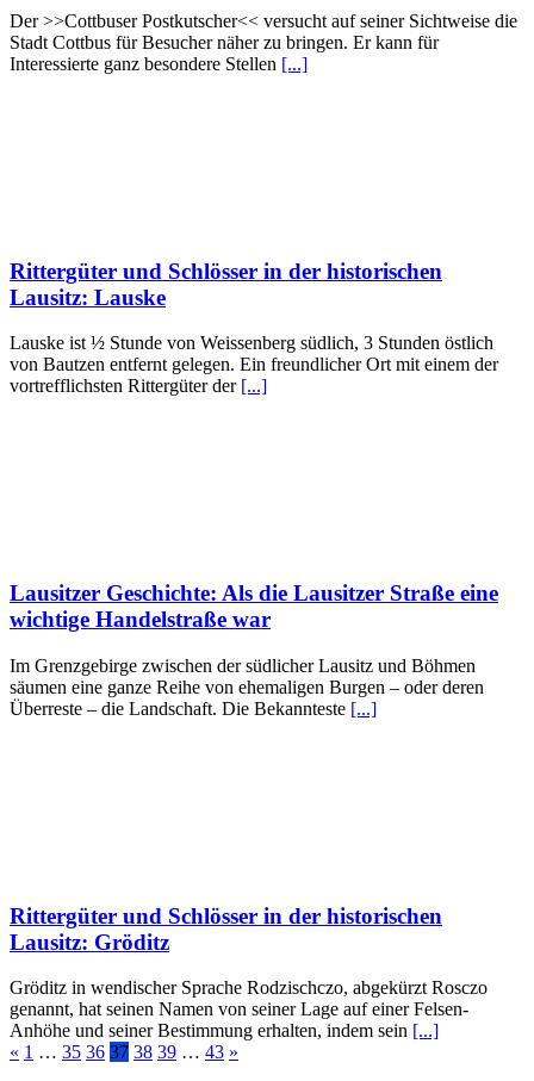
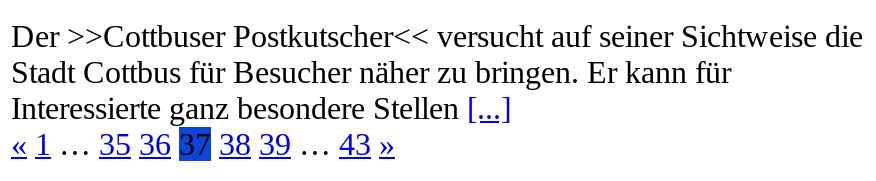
- Rittergüter und Schlösser in der historischen
- Lausitz: Lauske
- Lauske ist ½ Stunde von Weissenberg südlich, 3 Stunden östlich
- von Bautzen entfernt gelegen. Ein freundlicher Ort mit einem der
- vortrefflichsten Rittergüter der [...]

- Lausitzer Geschichte: Als die Lausitzer Straße eine
- wichtige Handelstraße war
- Im Grenzgebirge zwischen der südlicher Lausitz und Böhmen
- säumen eine ganze Reihe von ehemaligen Burgen – oder deren
- Überreste – die Landschaft. Die Bekannteste [...]

- Rittergüter und Schlösser in der historischen
- Lausitz: Gröditz
- Gröditz in wendischer Sprache Rodzischczo, abgekürzt Rosczo
- genannt, hat seinen Namen von seiner Lage auf einer Felsen-
- Anhöhe und seiner Bestimmung erhalten, indem sein [...]
